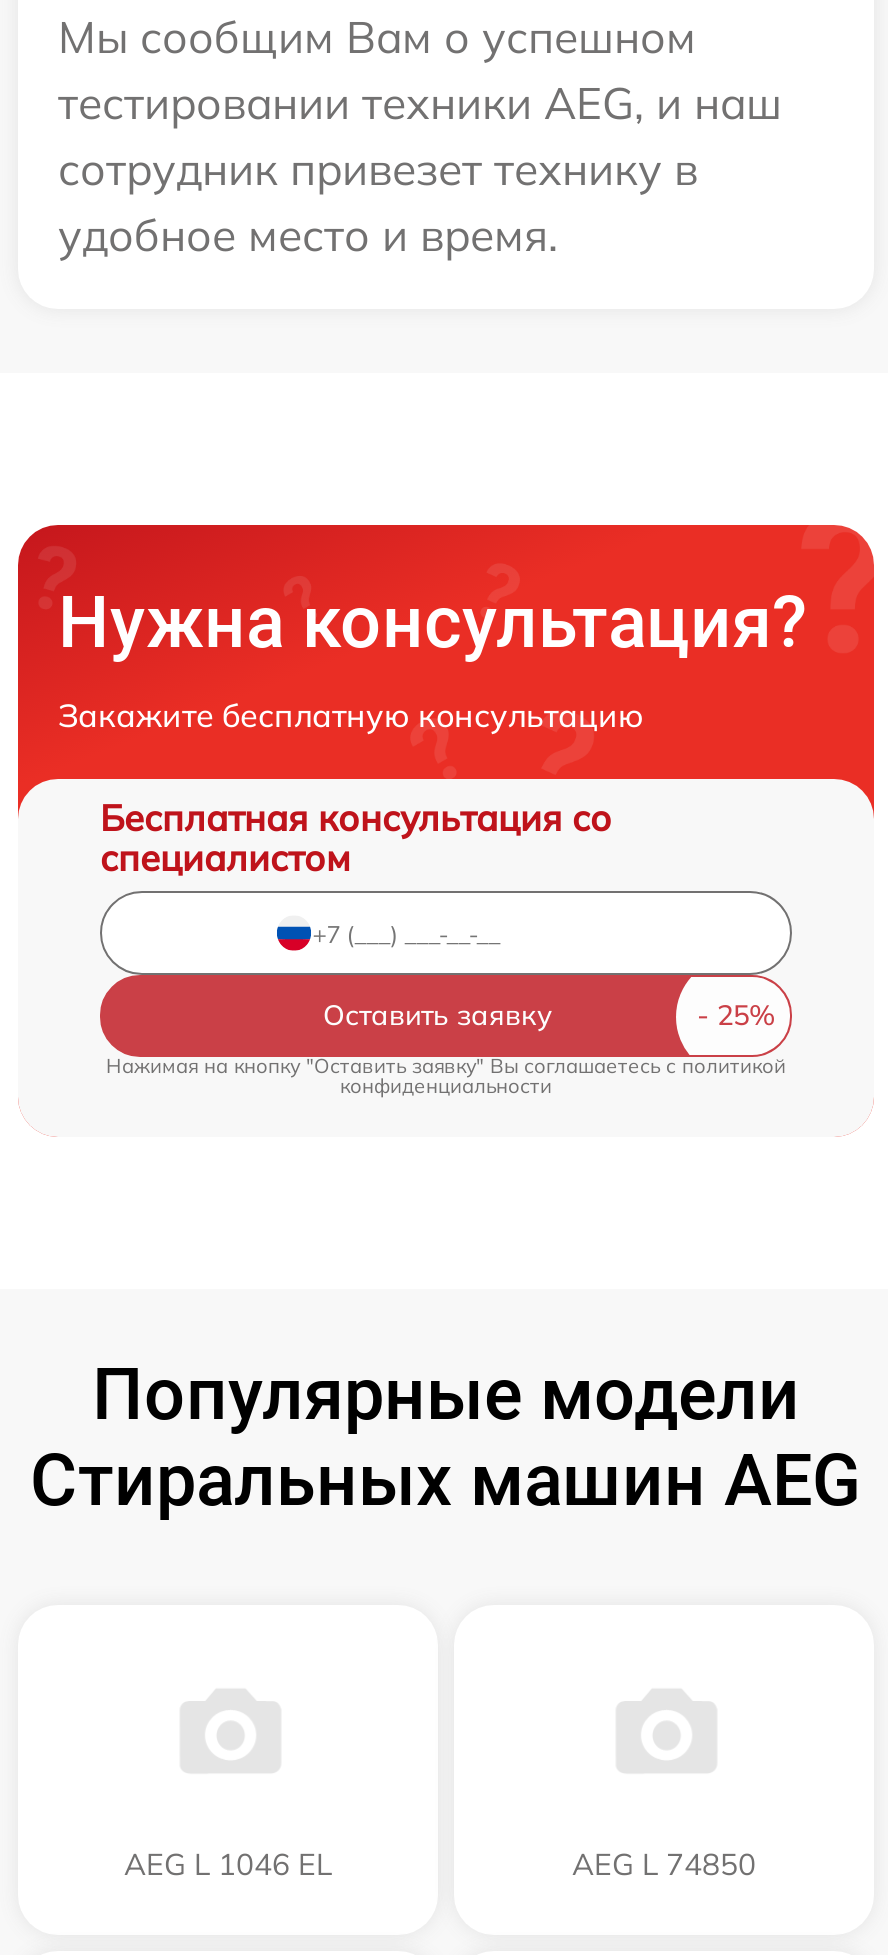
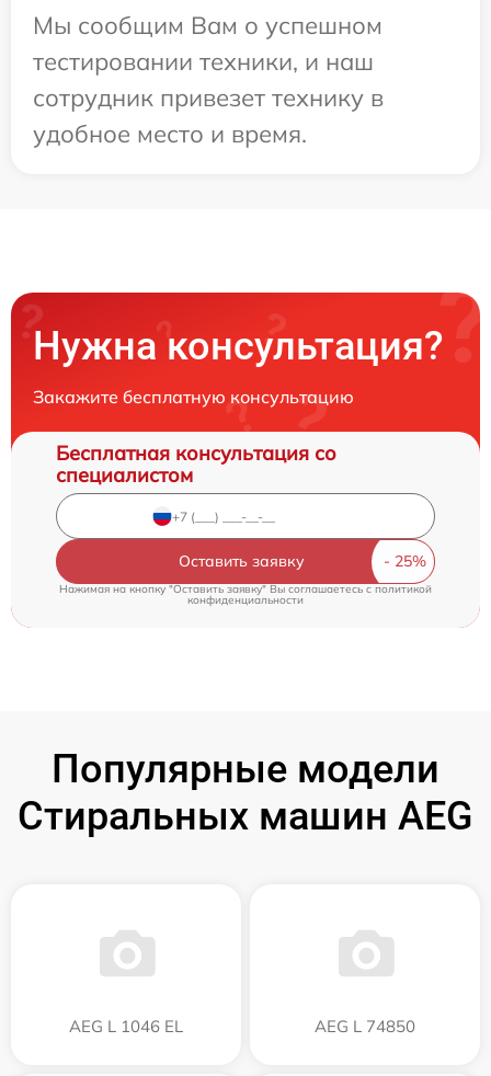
- тестировании техники AEG, и наш
+ тестировании техники, и наш
